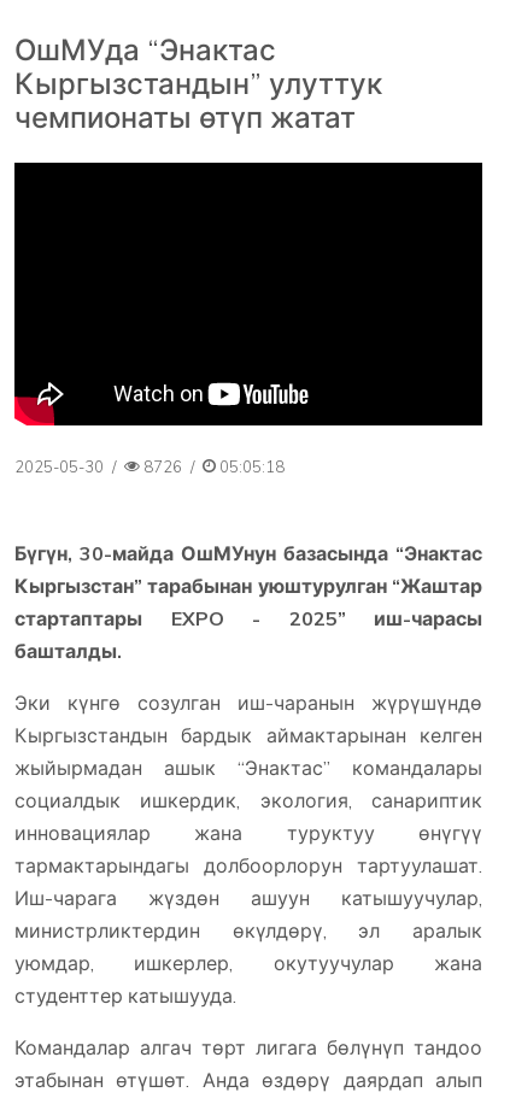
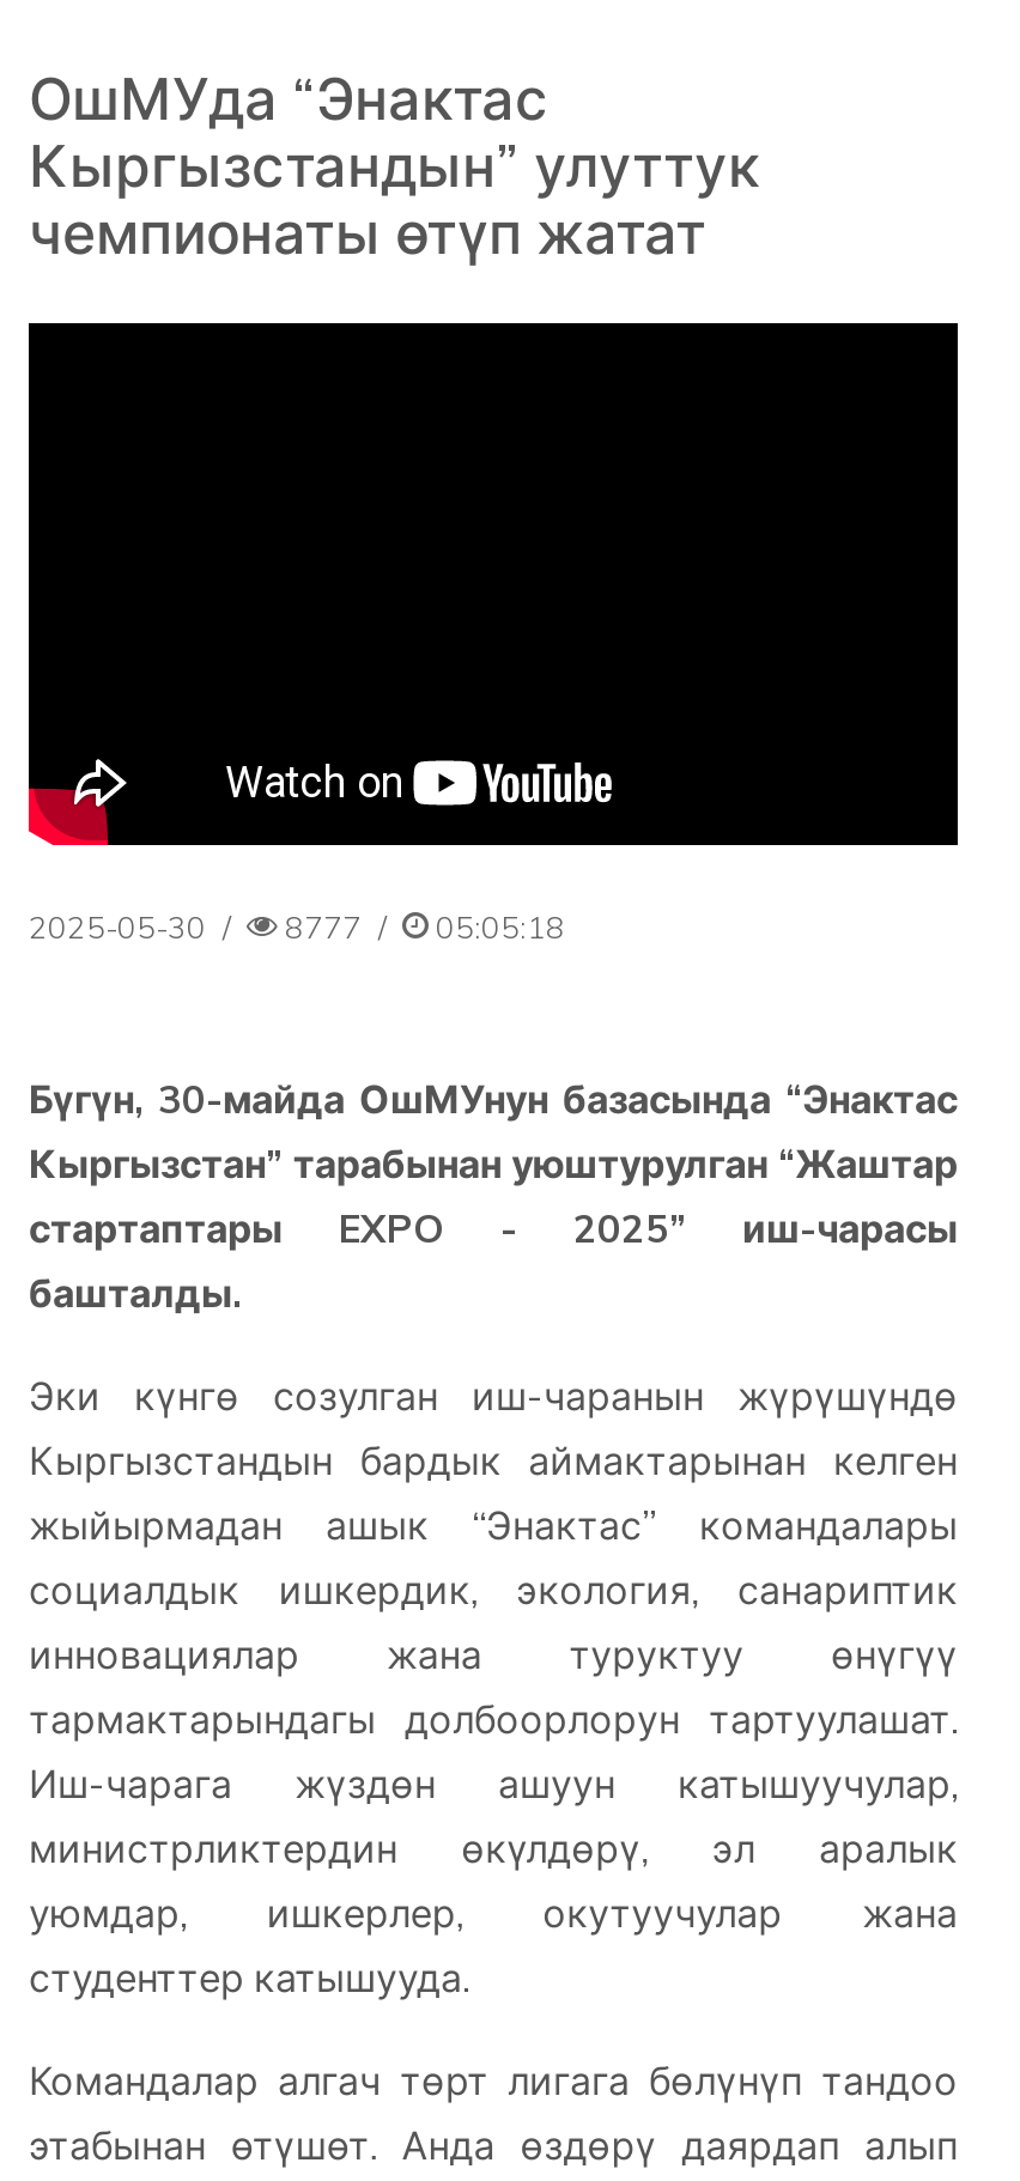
- 2025-05-30 / 8726 / 05:05:18
+ 2025-05-30 / 8777 / 05:05:18
